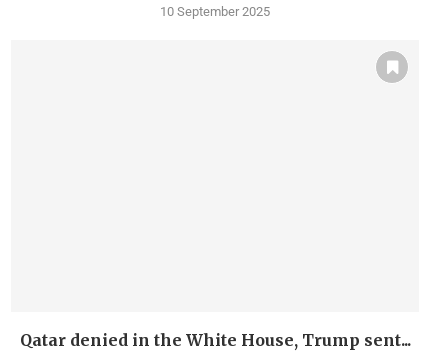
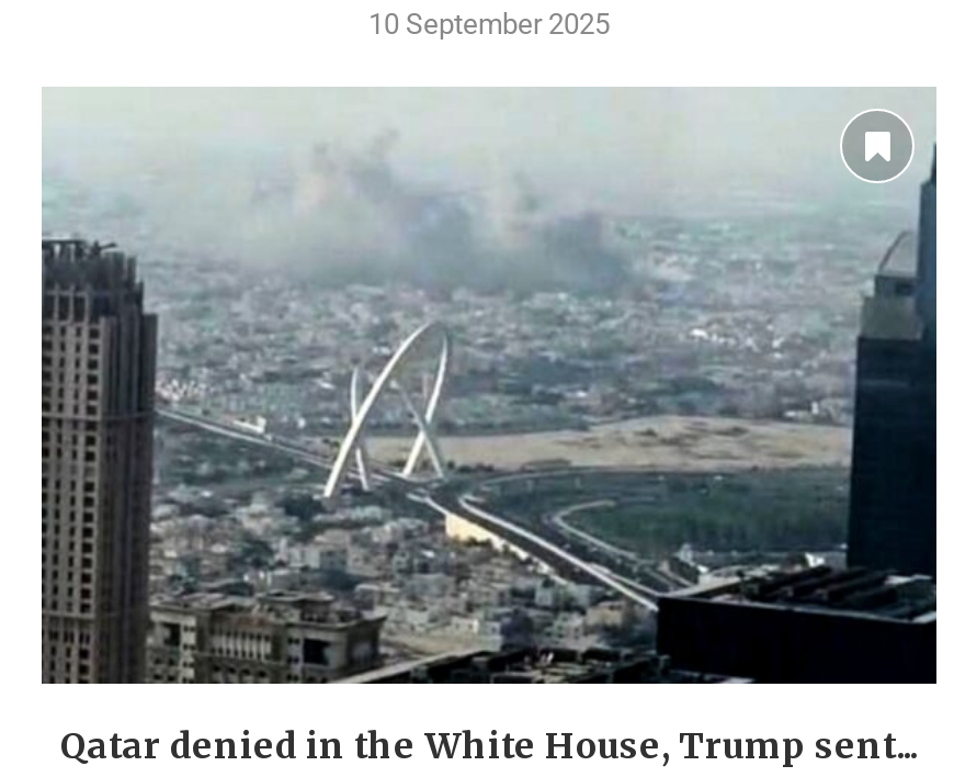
+ [image]
